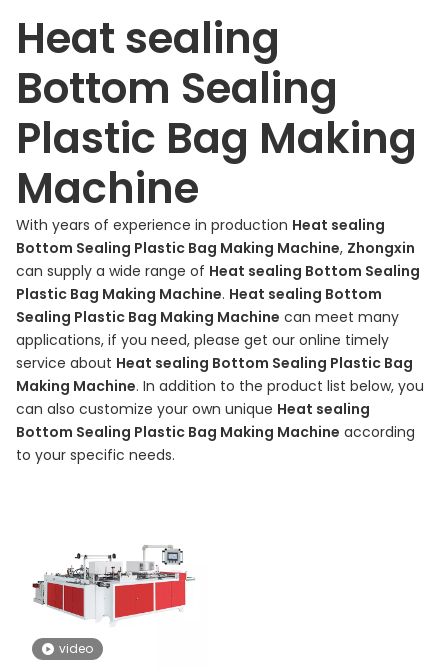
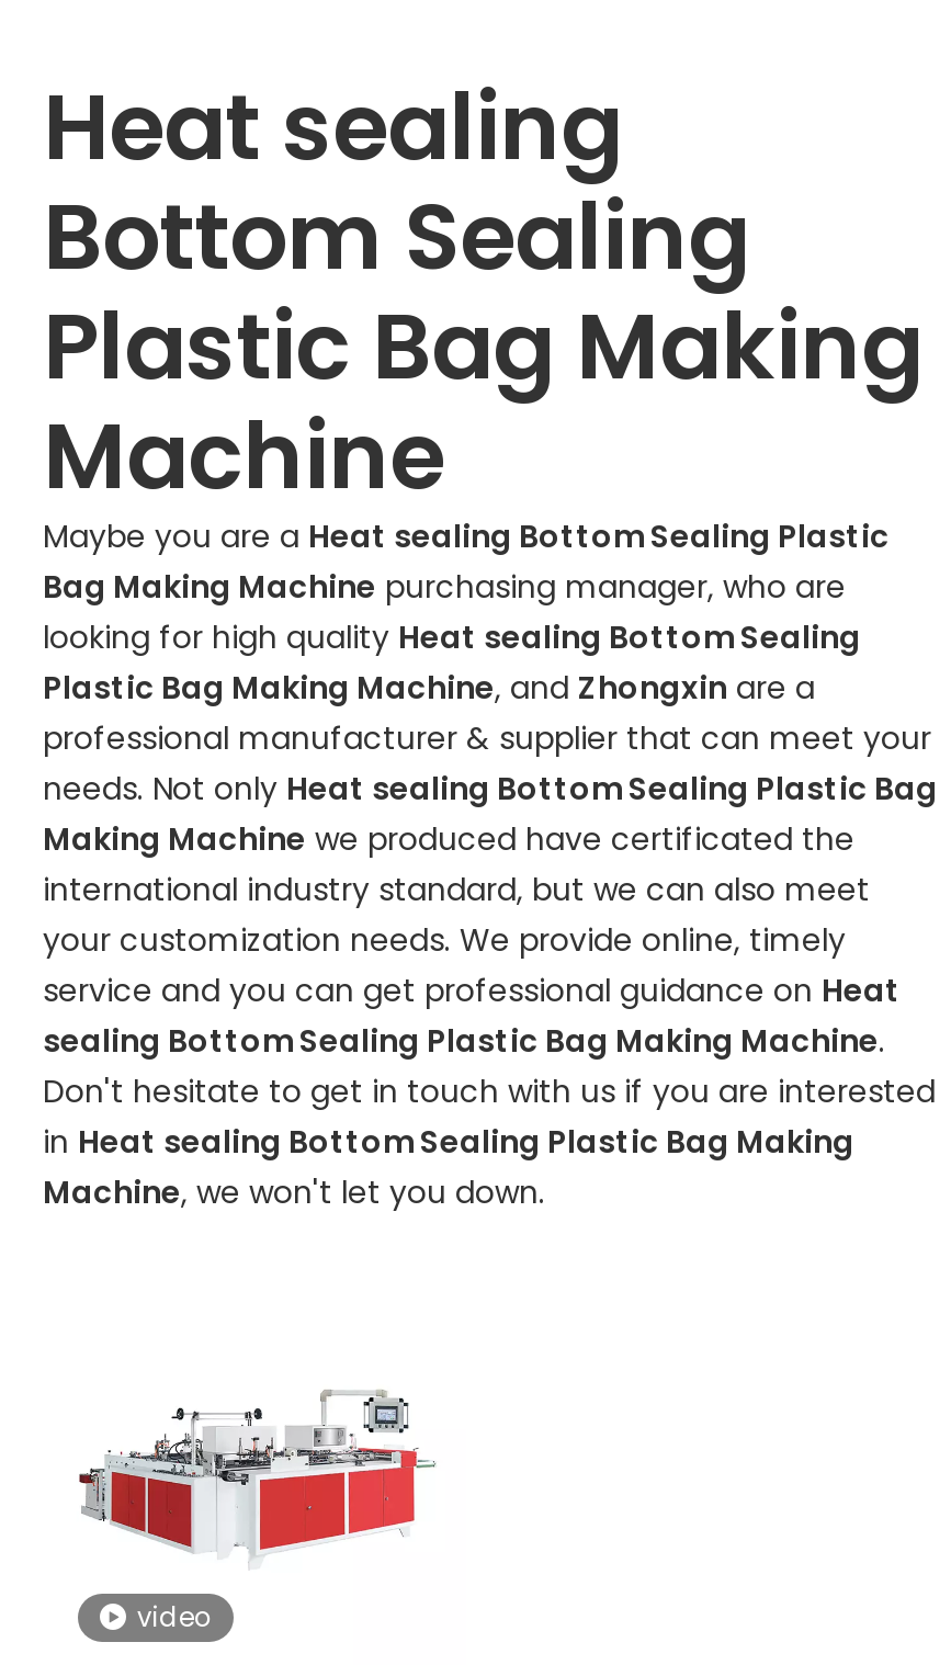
- With years of experience in production Heat sealing
- Bottom Sealing Plastic Bag Making Machine, Zhongxin
- can supply a wide range of Heat sealing Bottom Sealing
- Plastic Bag Making Machine. Heat sealing Bottom
- Sealing Plastic Bag Making Machine can meet many
- applications, if you need, please get our online timely
- service about Heat sealing Bottom Sealing Plastic Bag
- Making Machine. In addition to the product list below, you
- can also customize your own unique Heat sealing
- Bottom Sealing Plastic Bag Making Machine according
- to your specific needs.
+ Maybe you are a Heat sealing Bottom Sealing Plastic
+ Bag Making Machine purchasing manager, who are
+ looking for high quality Heat sealing Bottom Sealing
+ Plastic Bag Making Machine, and Zhongxin are a
+ professional manufacturer & supplier that can meet your
+ needs. Not only Heat sealing Bottom Sealing Plastic Bag
+ Making Machine we produced have certificated the
+ international industry standard, but we can also meet
+ your customization needs. We provide online, timely
+ service and you can get professional guidance on Heat
+ sealing Bottom Sealing Plastic Bag Making Machine.
+ Don't hesitate to get in touch with us if you are interested
+ in Heat sealing Bottom Sealing Plastic Bag Making
+ Machine, we won't let you down.
